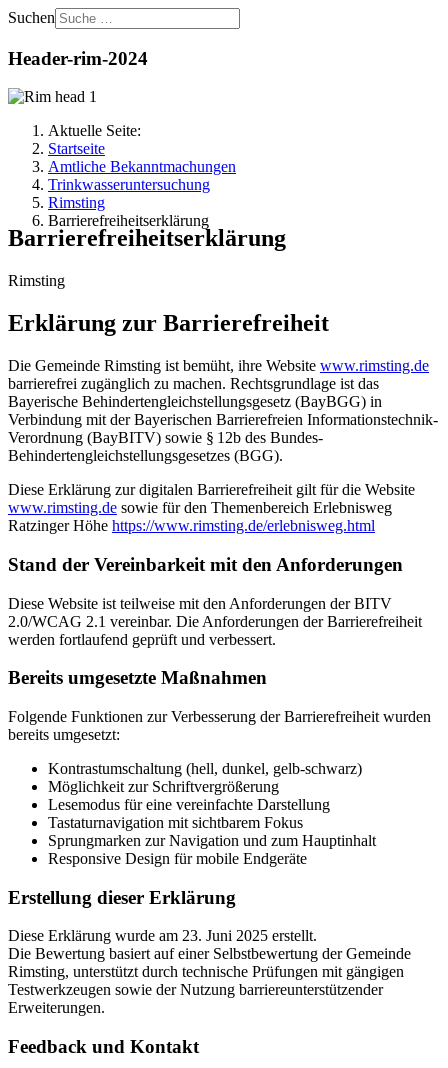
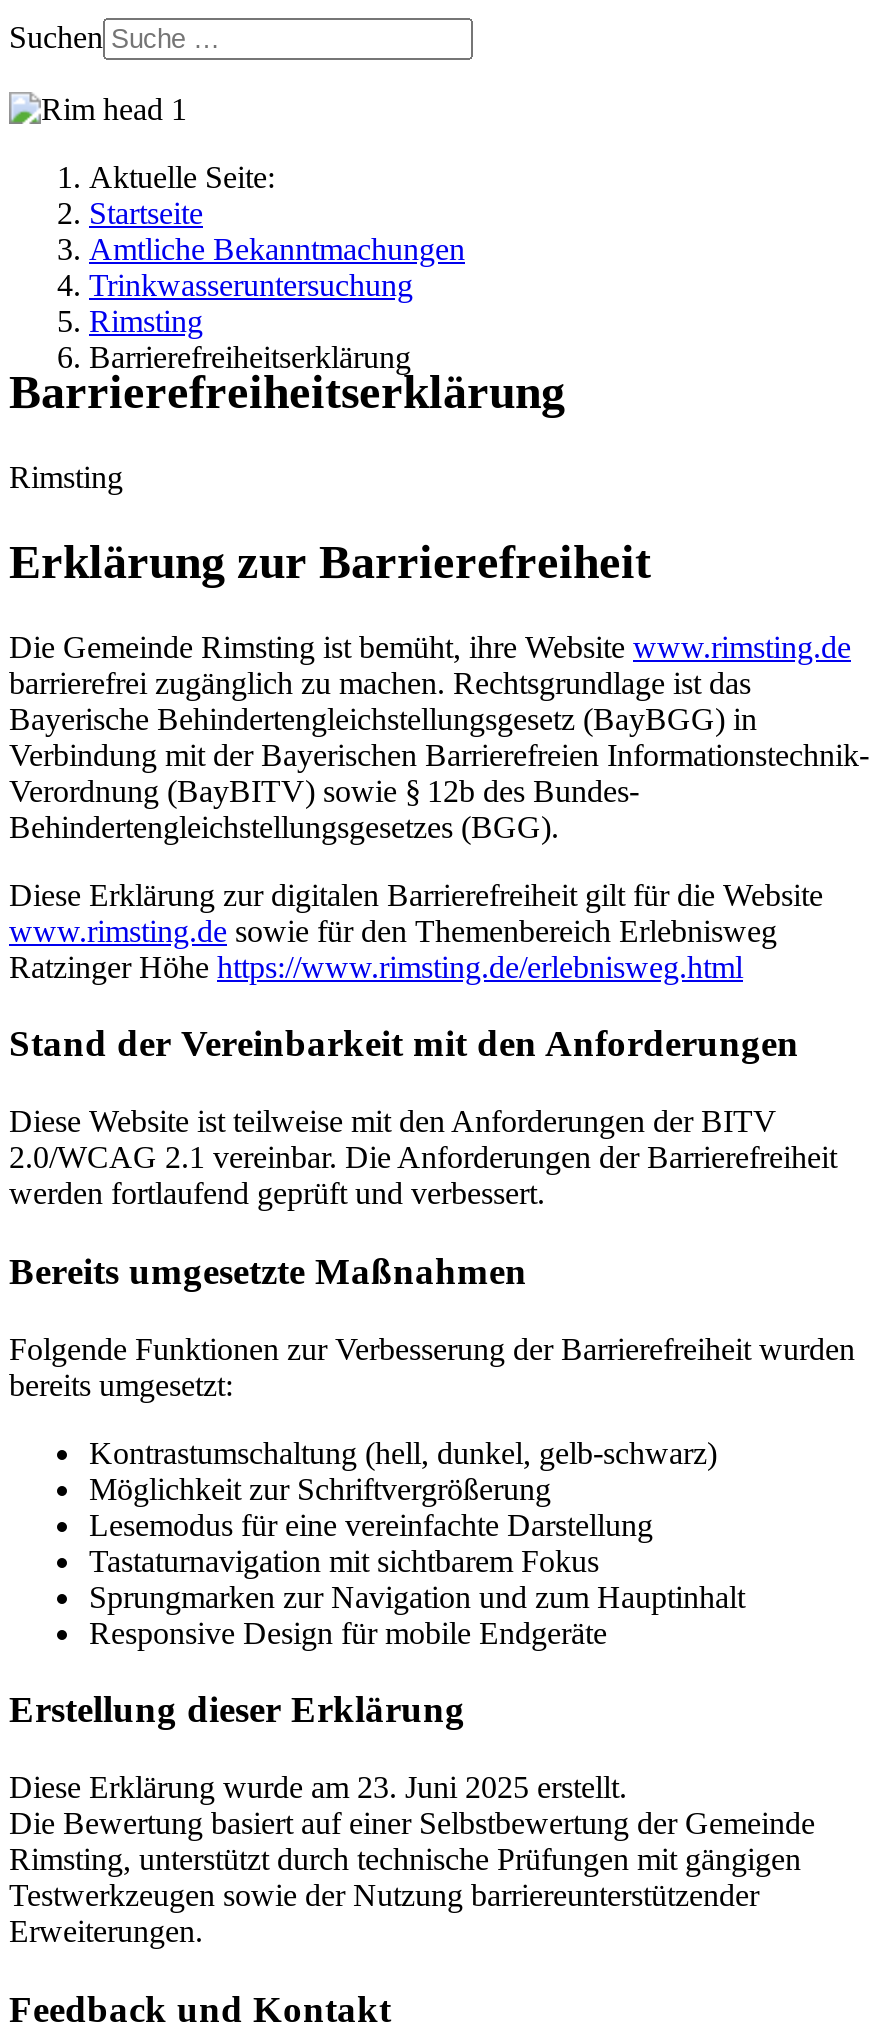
- Header-rim-2024
